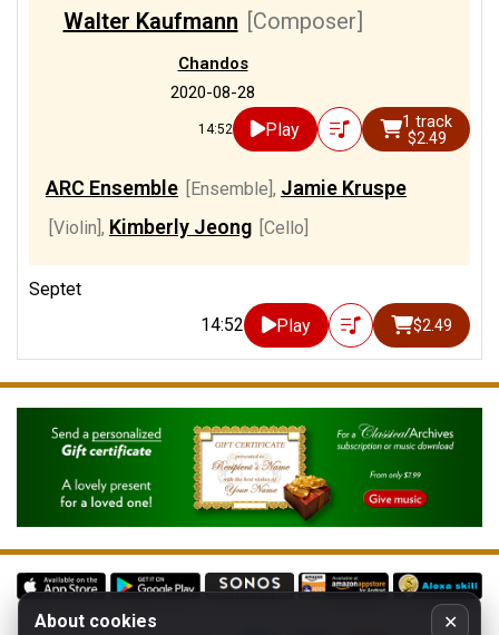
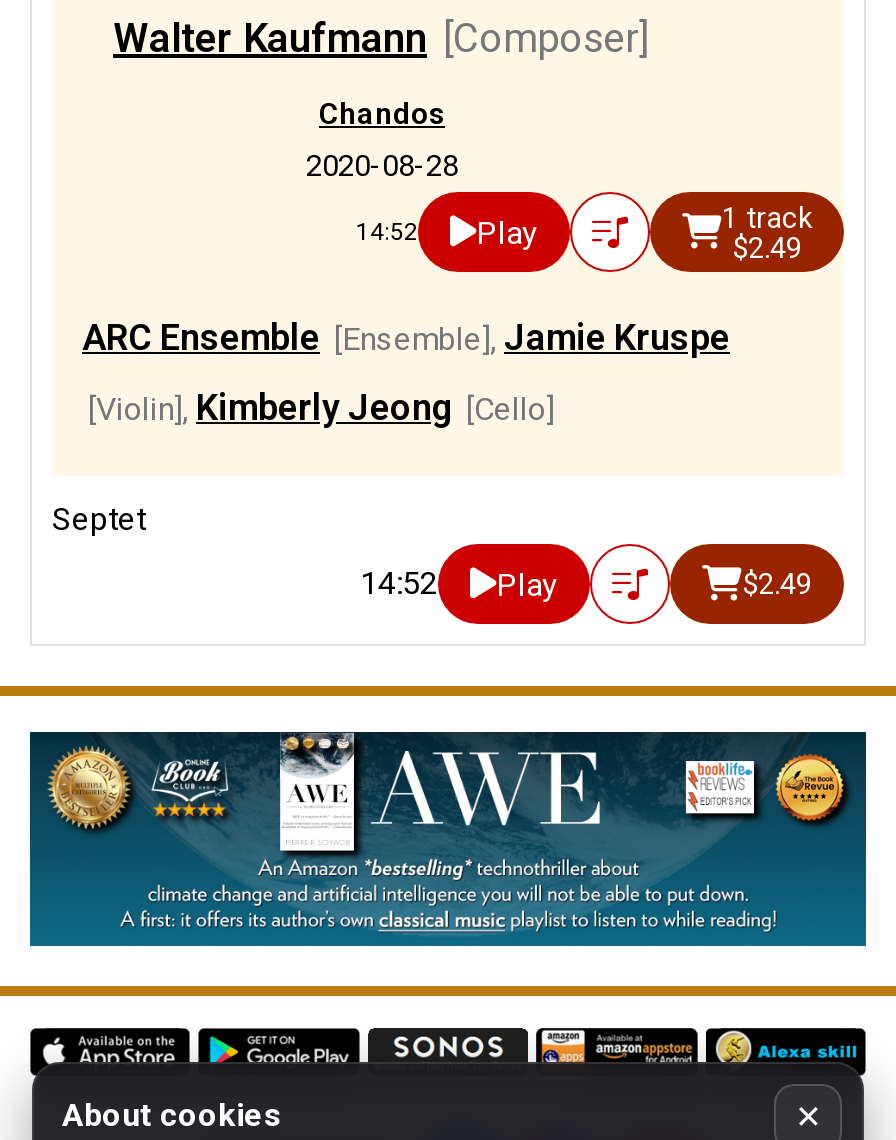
- [image]
+ [image]
